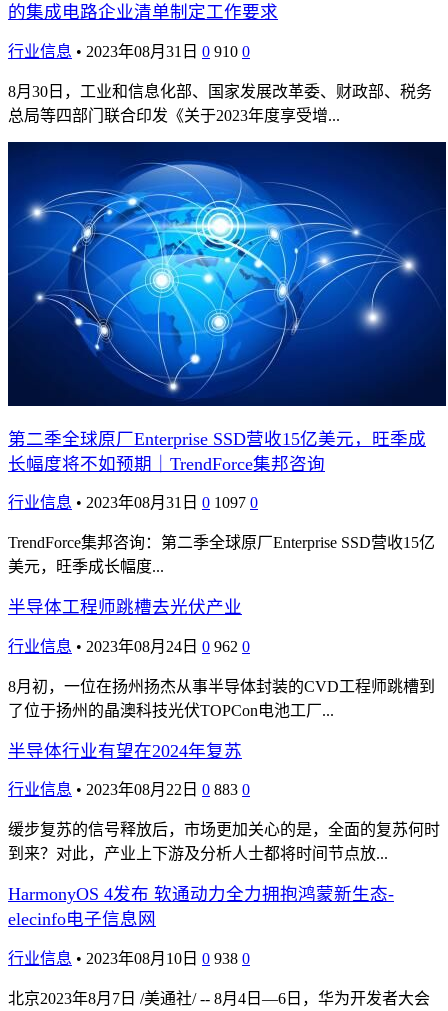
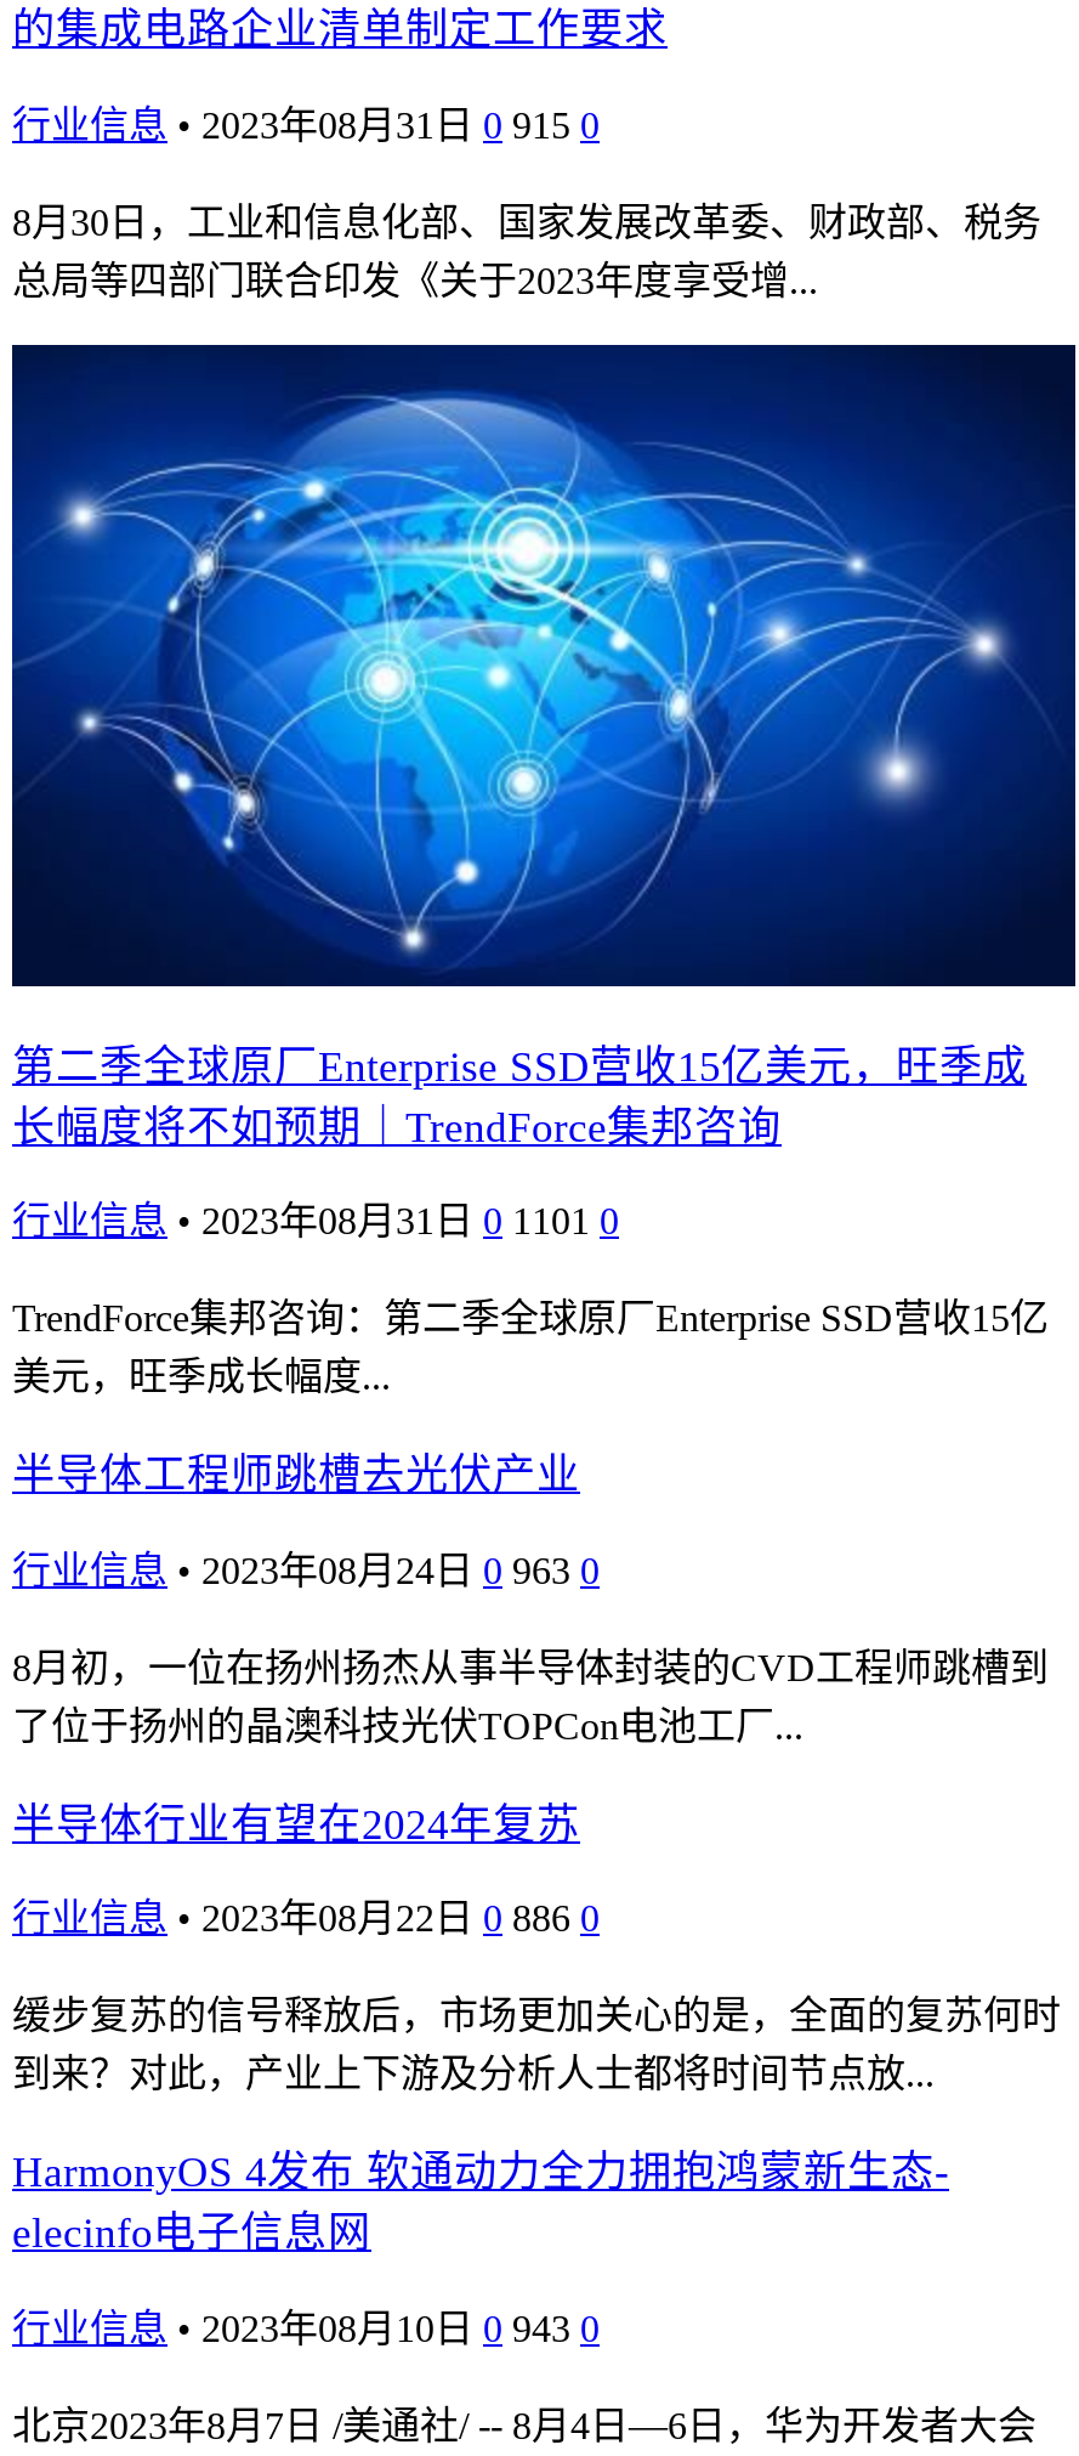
- 行业信息 • 2023年08月31日 0 910 0
+ 行业信息 • 2023年08月31日 0 915 0

- 行业信息 • 2023年08月31日 0 1097 0
+ 行业信息 • 2023年08月31日 0 1101 0

- 行业信息 • 2023年08月24日 0 962 0
+ 行业信息 • 2023年08月24日 0 963 0

- 行业信息 • 2023年08月22日 0 883 0
+ 行业信息 • 2023年08月22日 0 886 0

- 行业信息 • 2023年08月10日 0 938 0
+ 行业信息 • 2023年08月10日 0 943 0
